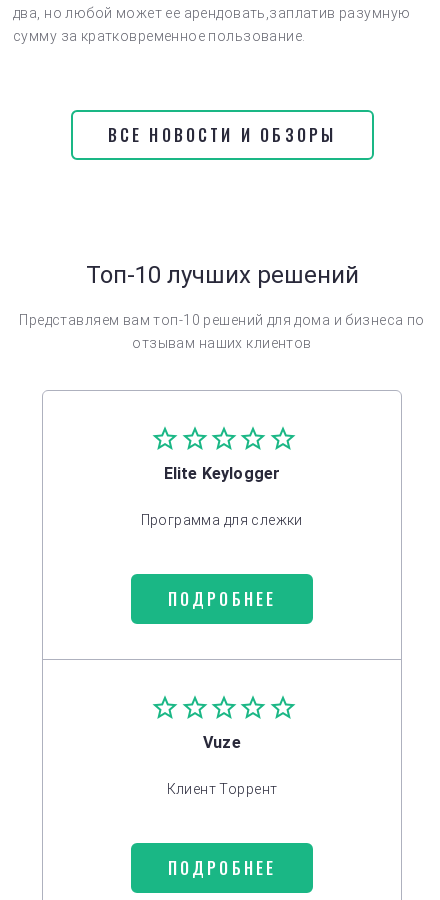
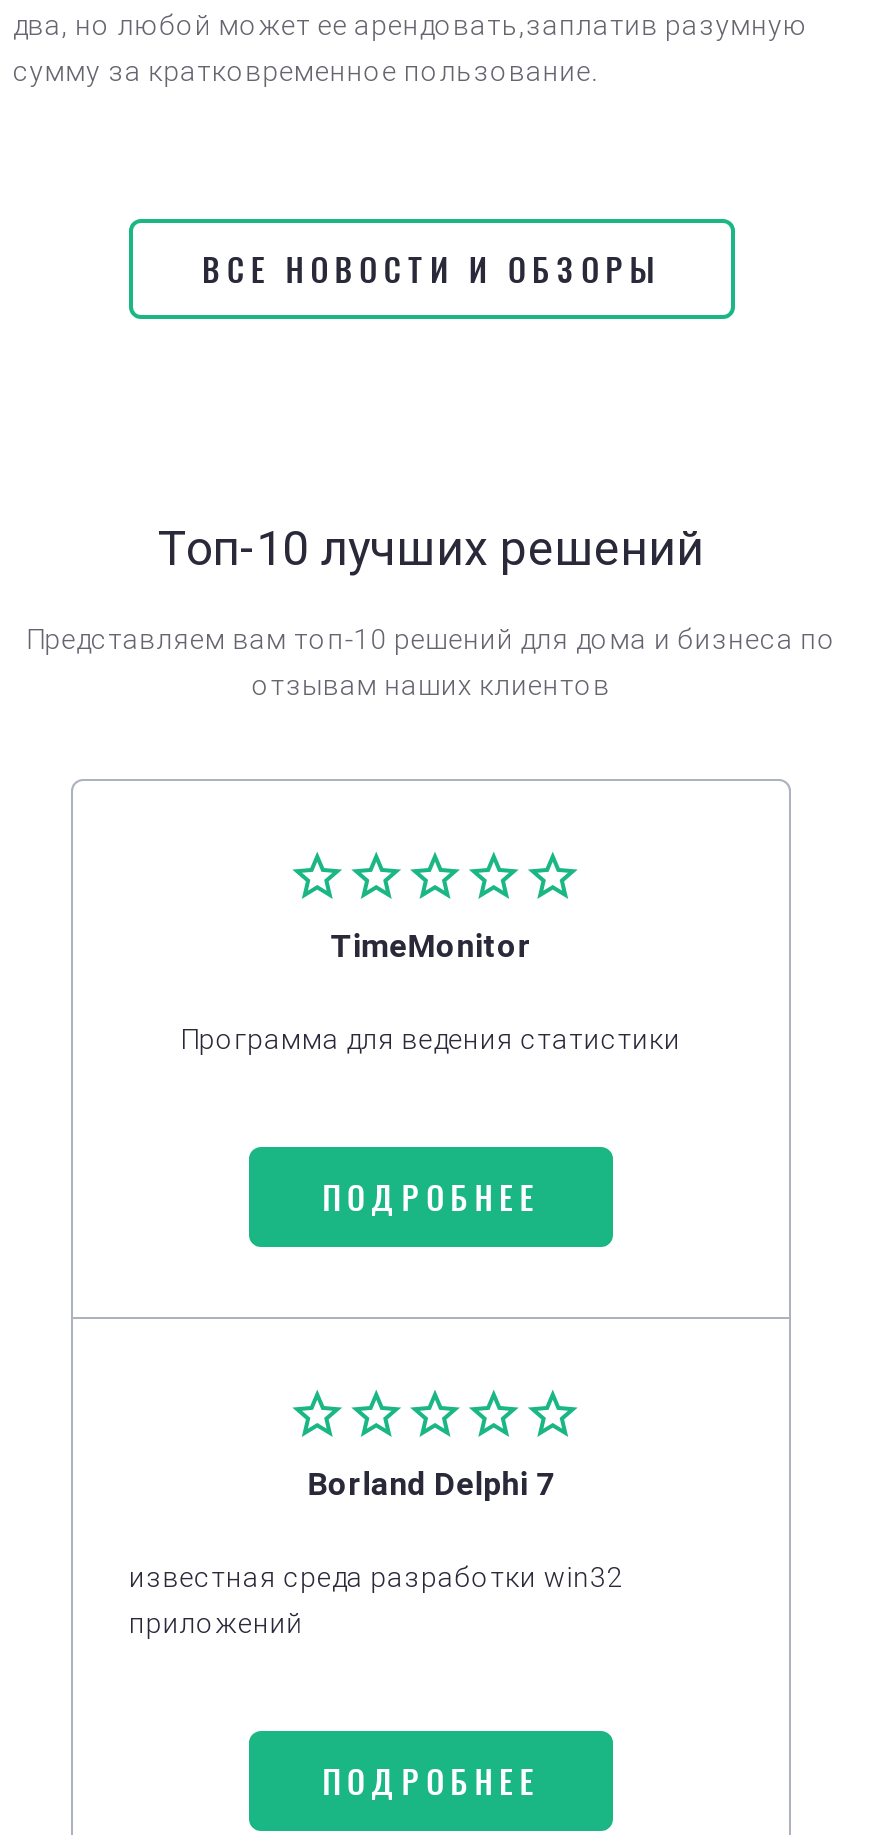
- Elite Keylogger
+ TimeMonitor

- Программа для слежки
+ Программа для ведения статистики

- Vuze
+ Borland Delphi 7

- Клиент Торрент
+ известная среда разработки win32
+ приложений
